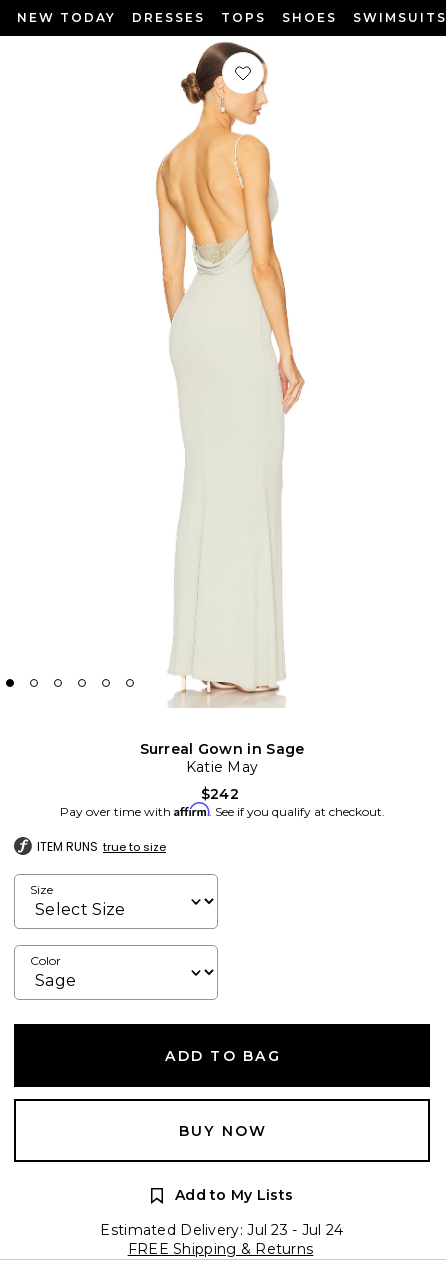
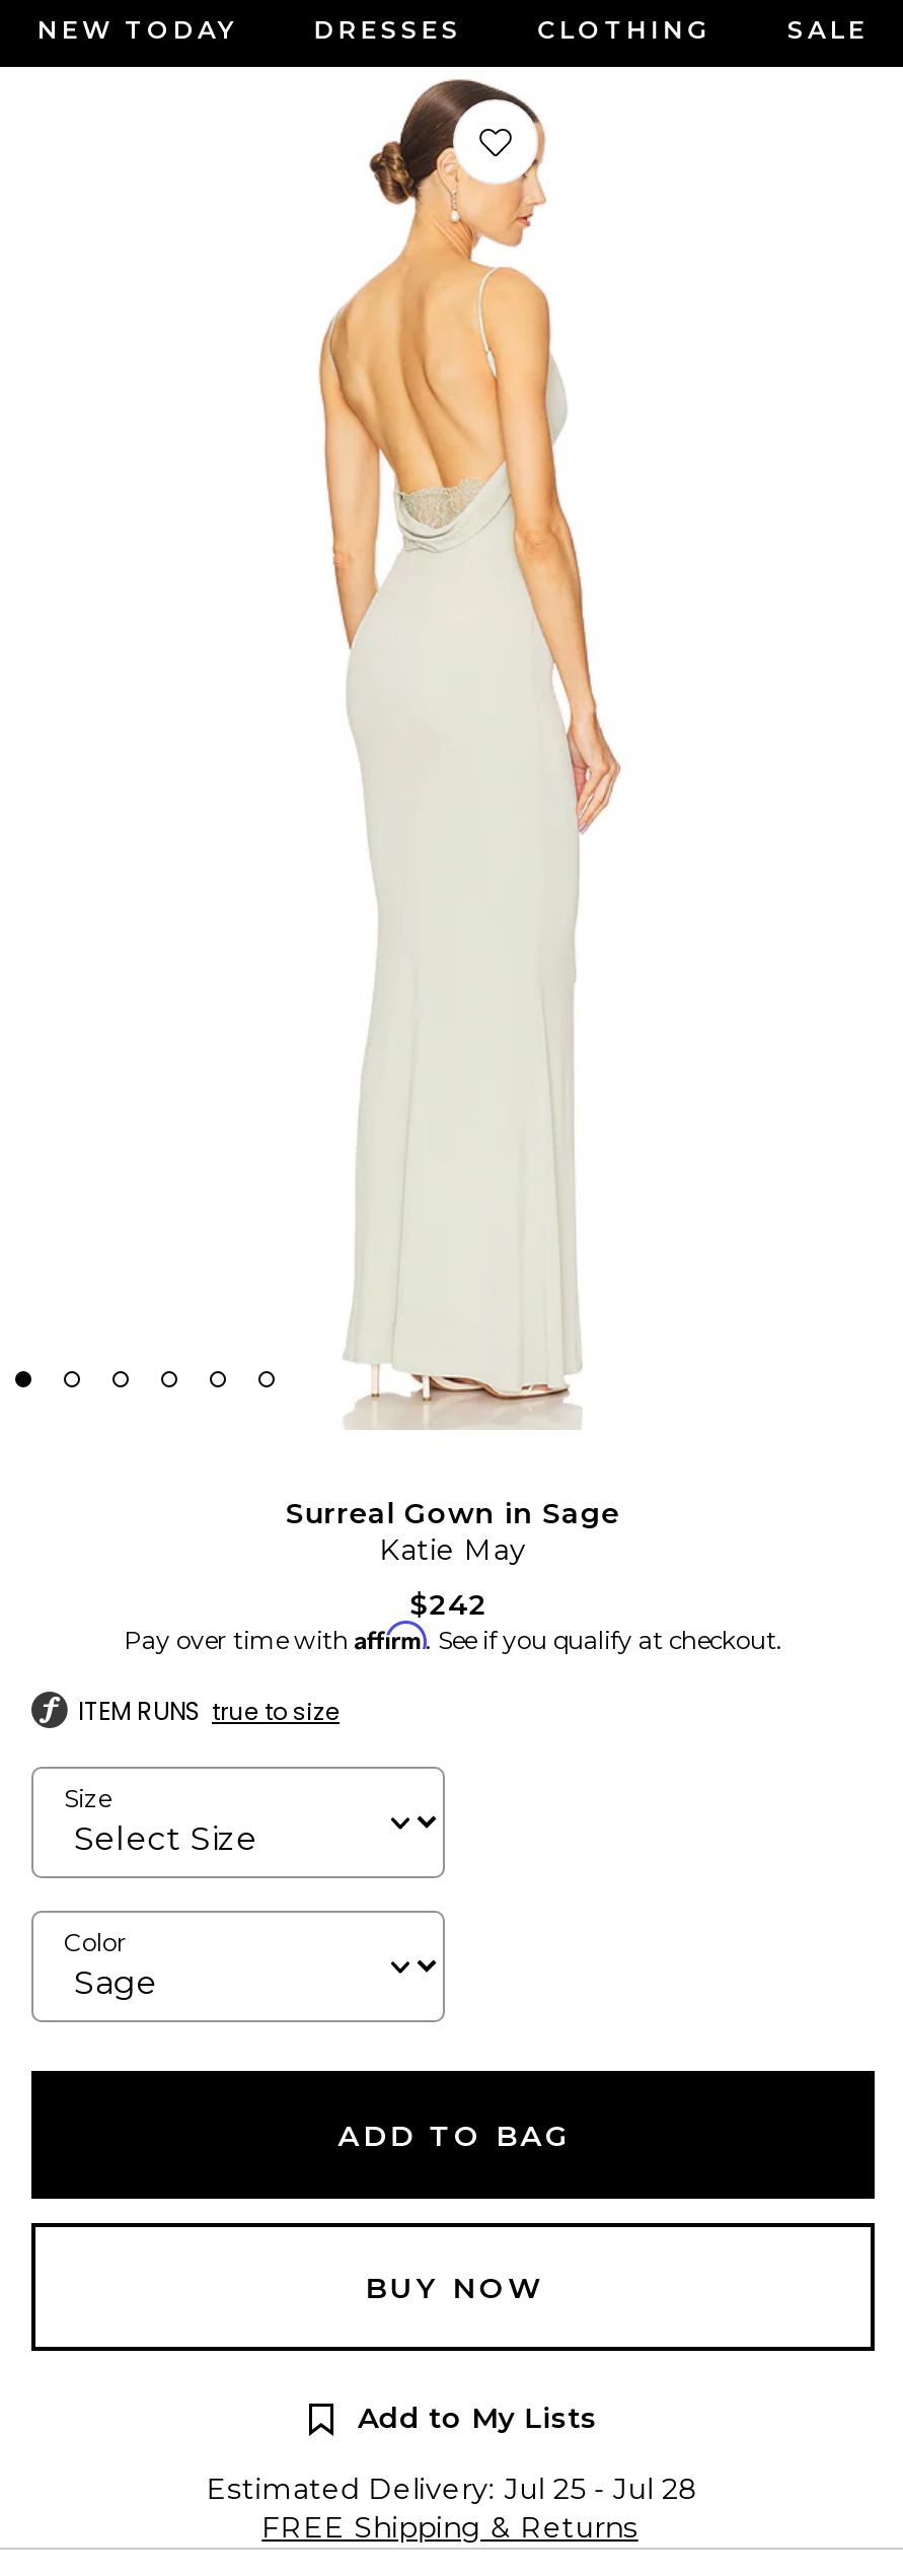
- TOPS
- SHOES
- SWIMSUITS
+ CLOTHING
+ SALE

- Estimated Delivery: Jul 23 - Jul 24
+ Estimated Delivery: Jul 25 - Jul 28
